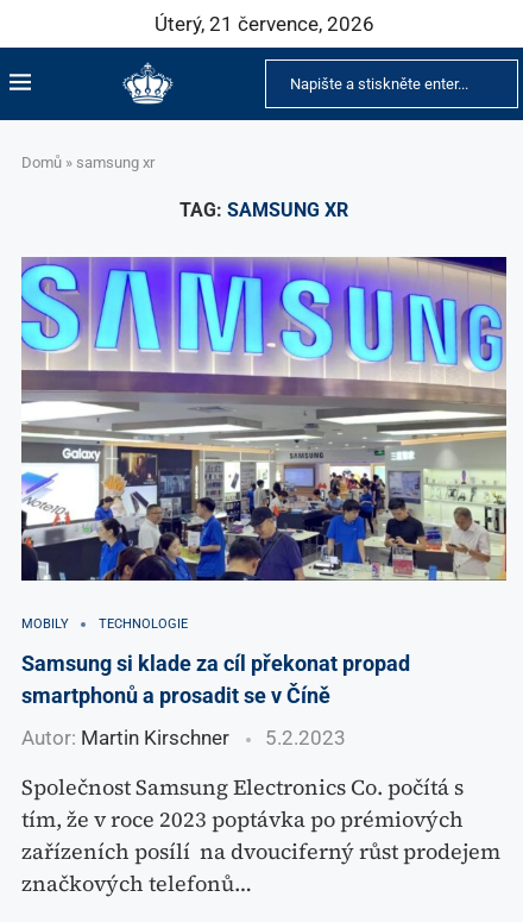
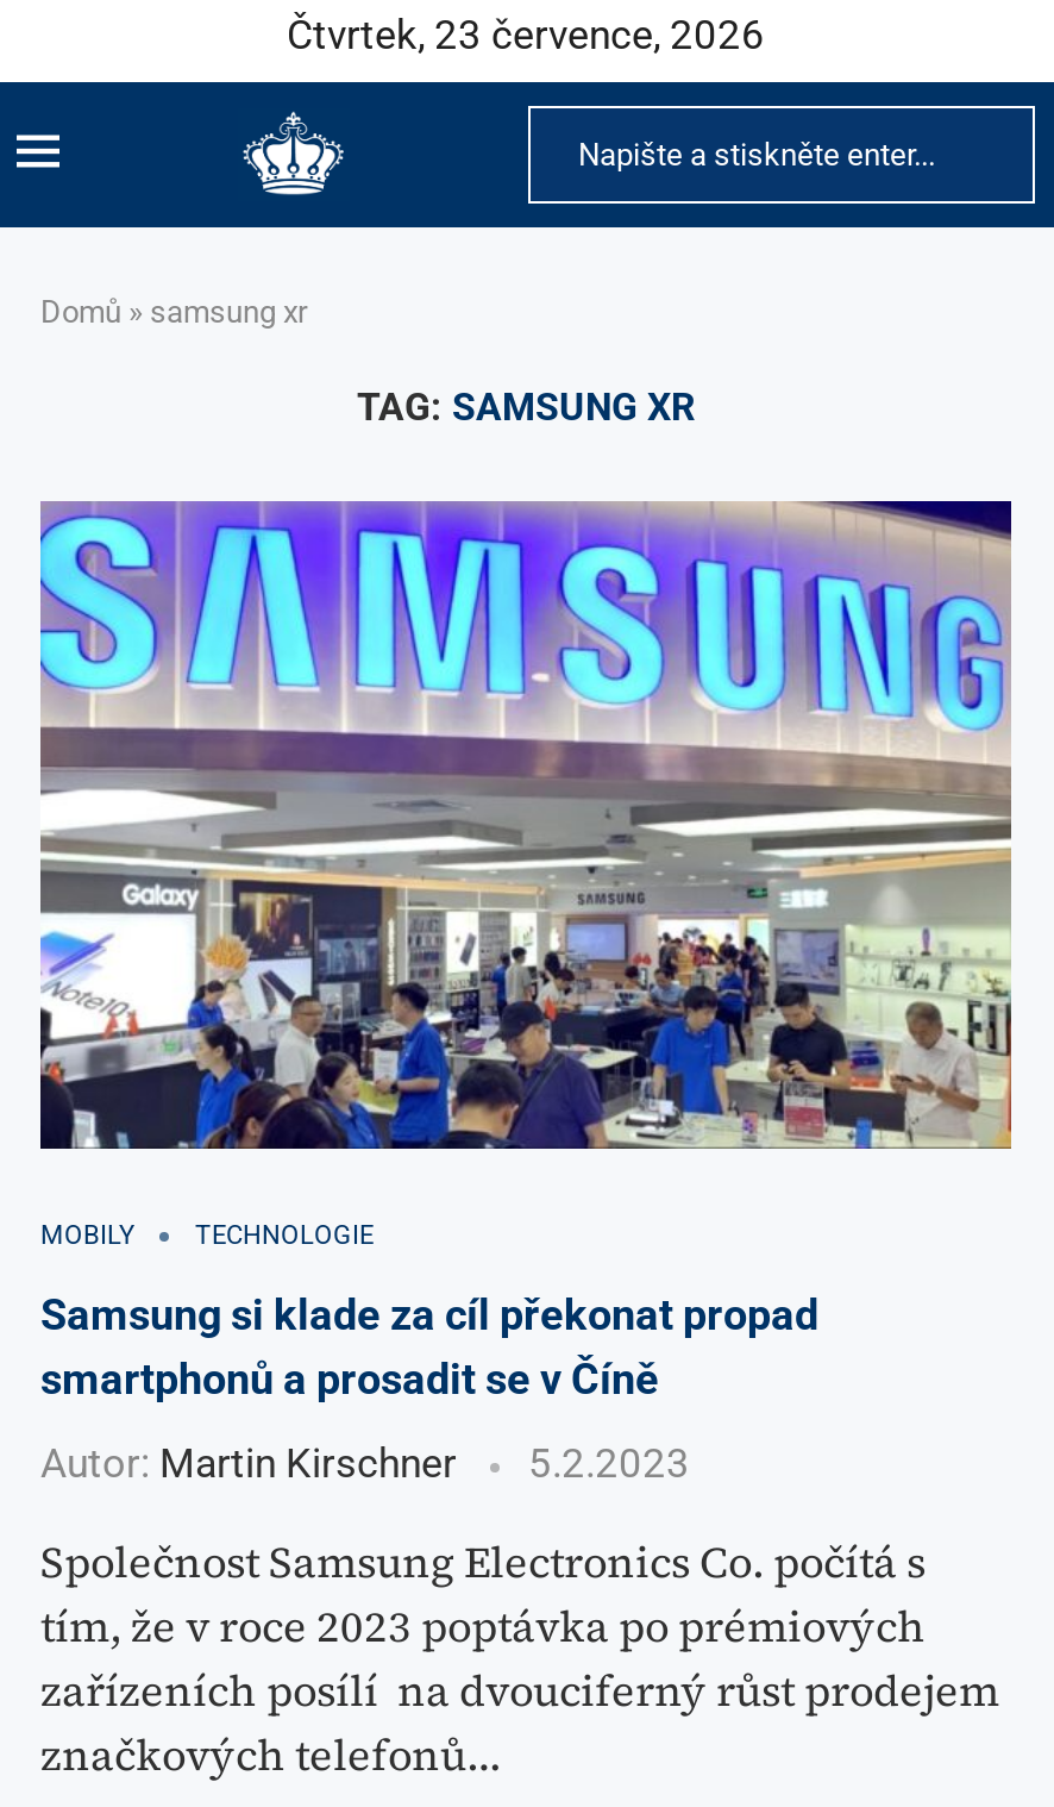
- Úterý, 21 července, 2026
+ Čtvrtek, 23 července, 2026
